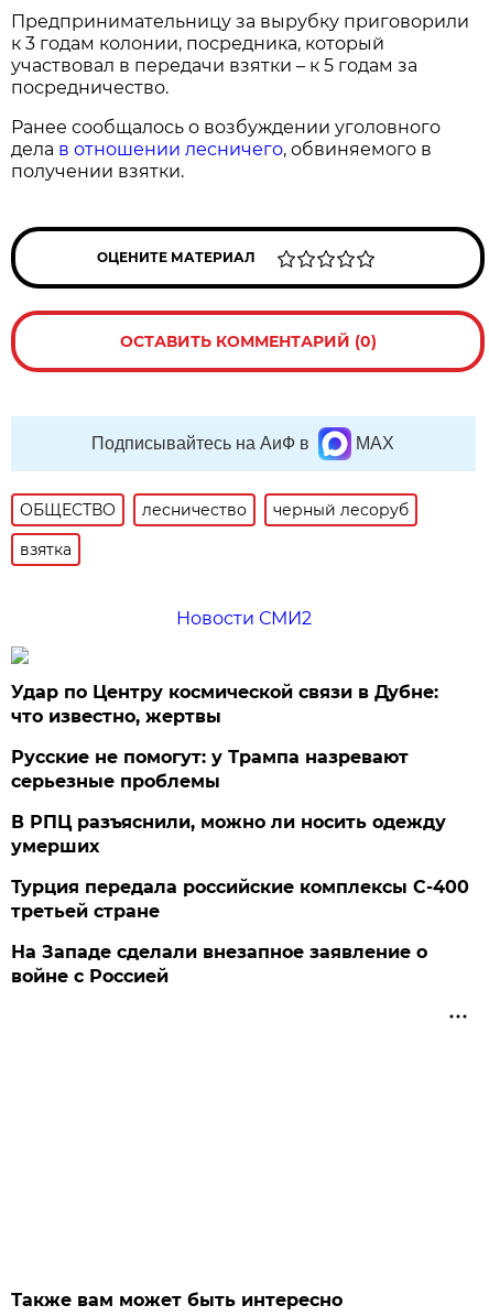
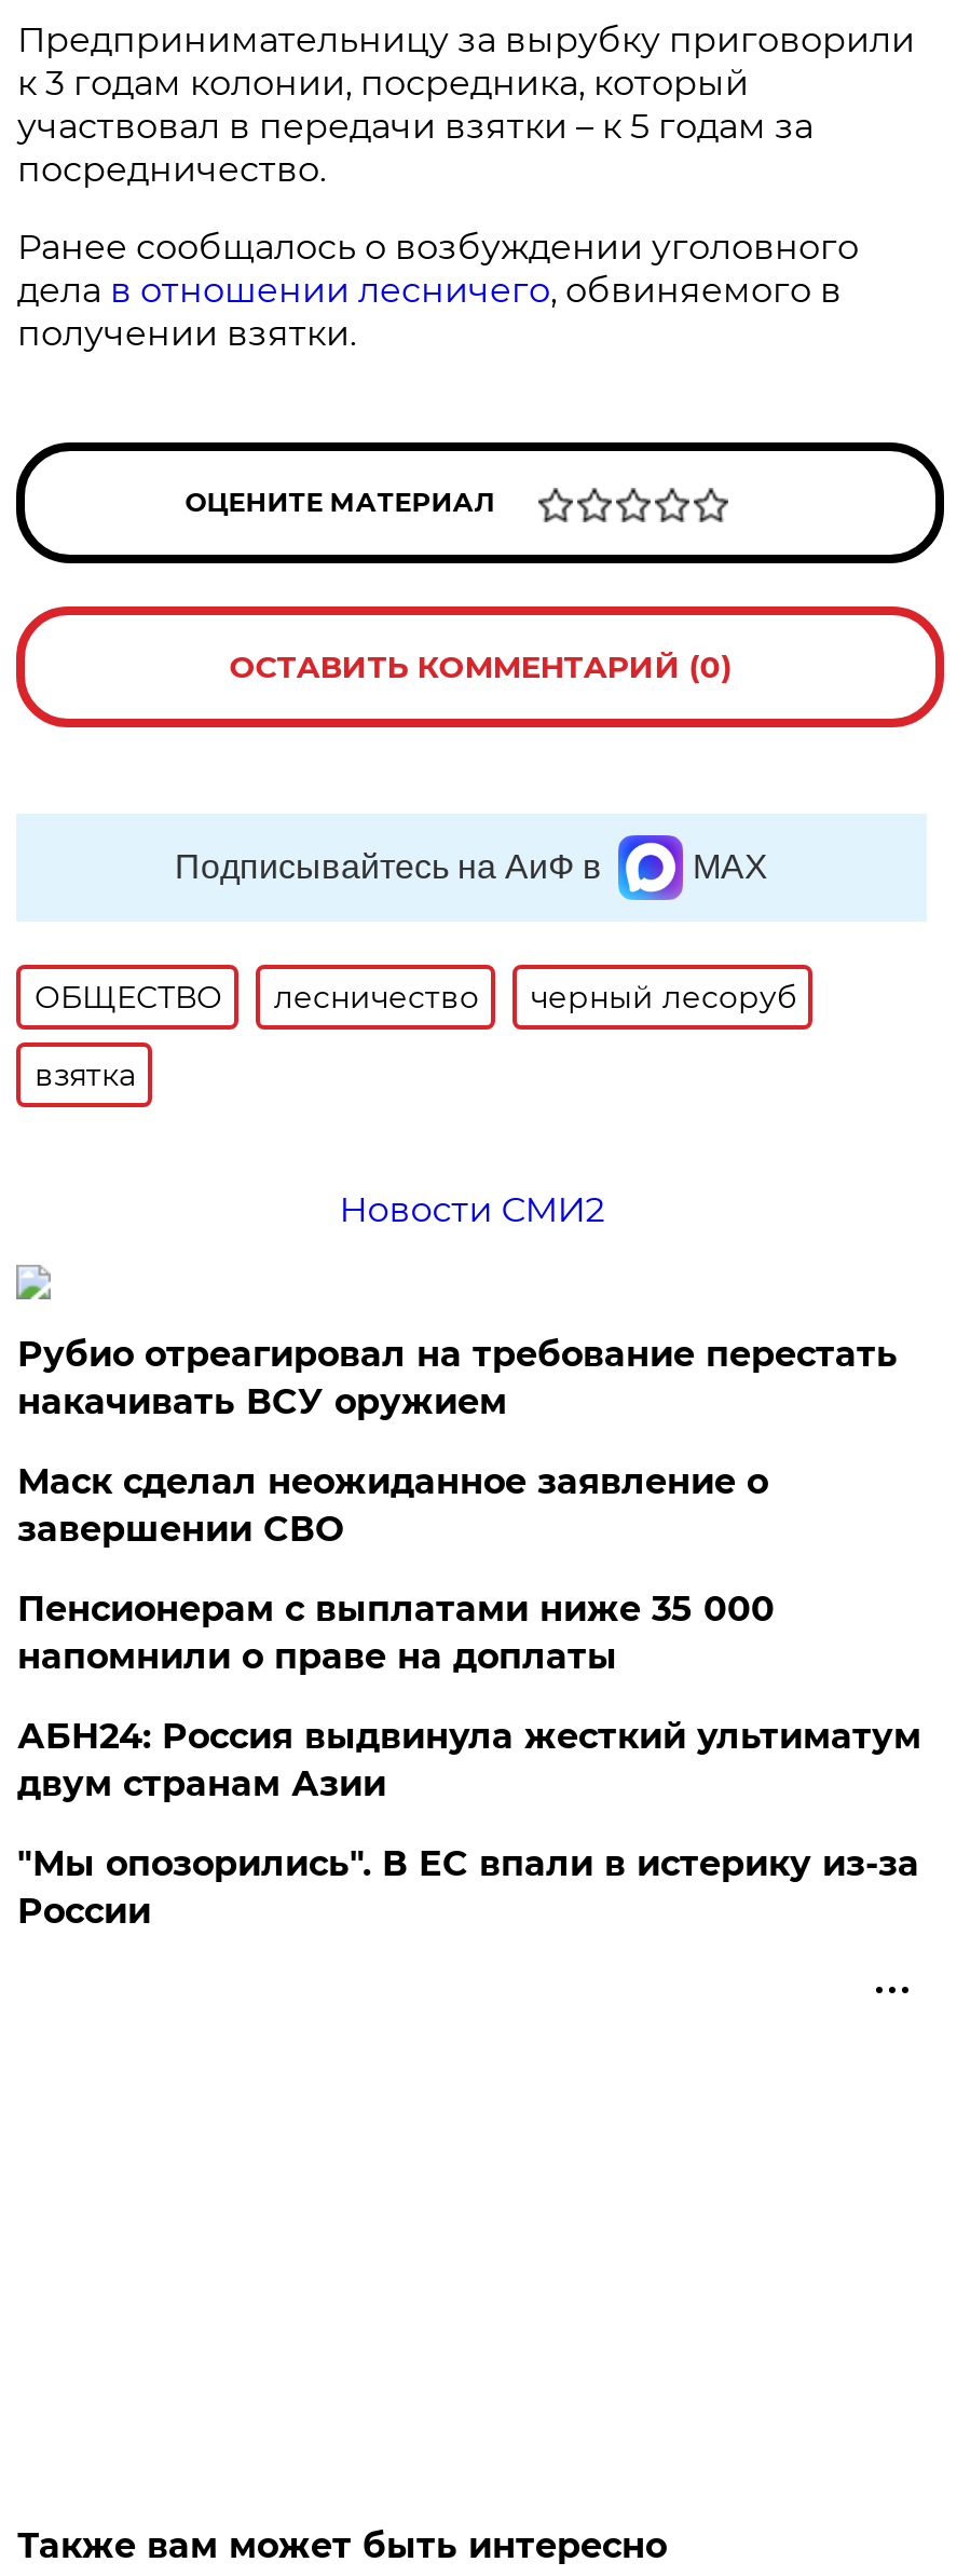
- Удар по Центру космической связи в Дубне:
- что известно, жертвы
+ Рубио отреагировал на требование перестать
+ накачивать ВСУ оружием

- Русские не помогут: у Трампа назревают
- серьезные проблемы
+ Маск сделал неожиданное заявление о
+ завершении СВО

- В РПЦ разъяснили, можно ли носить одежду
- умерших
+ Пенсионерам с выплатами ниже 35 000
+ напомнили о праве на доплаты

- Турция передала российские комплексы С-400
- третьей стране
+ АБН24: Россия выдвинула жесткий ультиматум
+ двум странам Азии

- На Западе сделали внезапное заявление о
- войне с Россией
+ "Мы опозорились". В ЕС впали в истерику из-за
+ России
